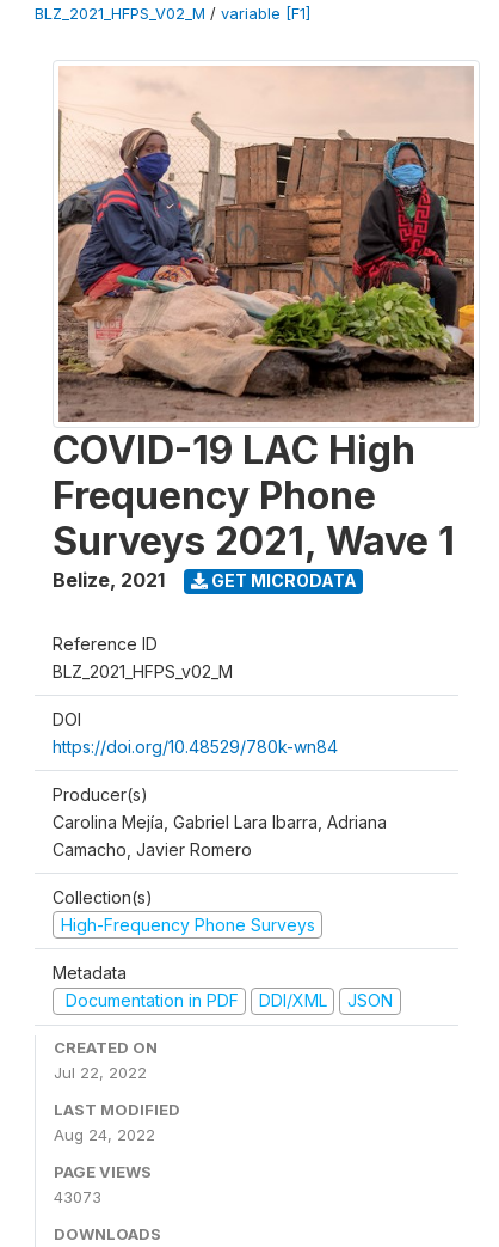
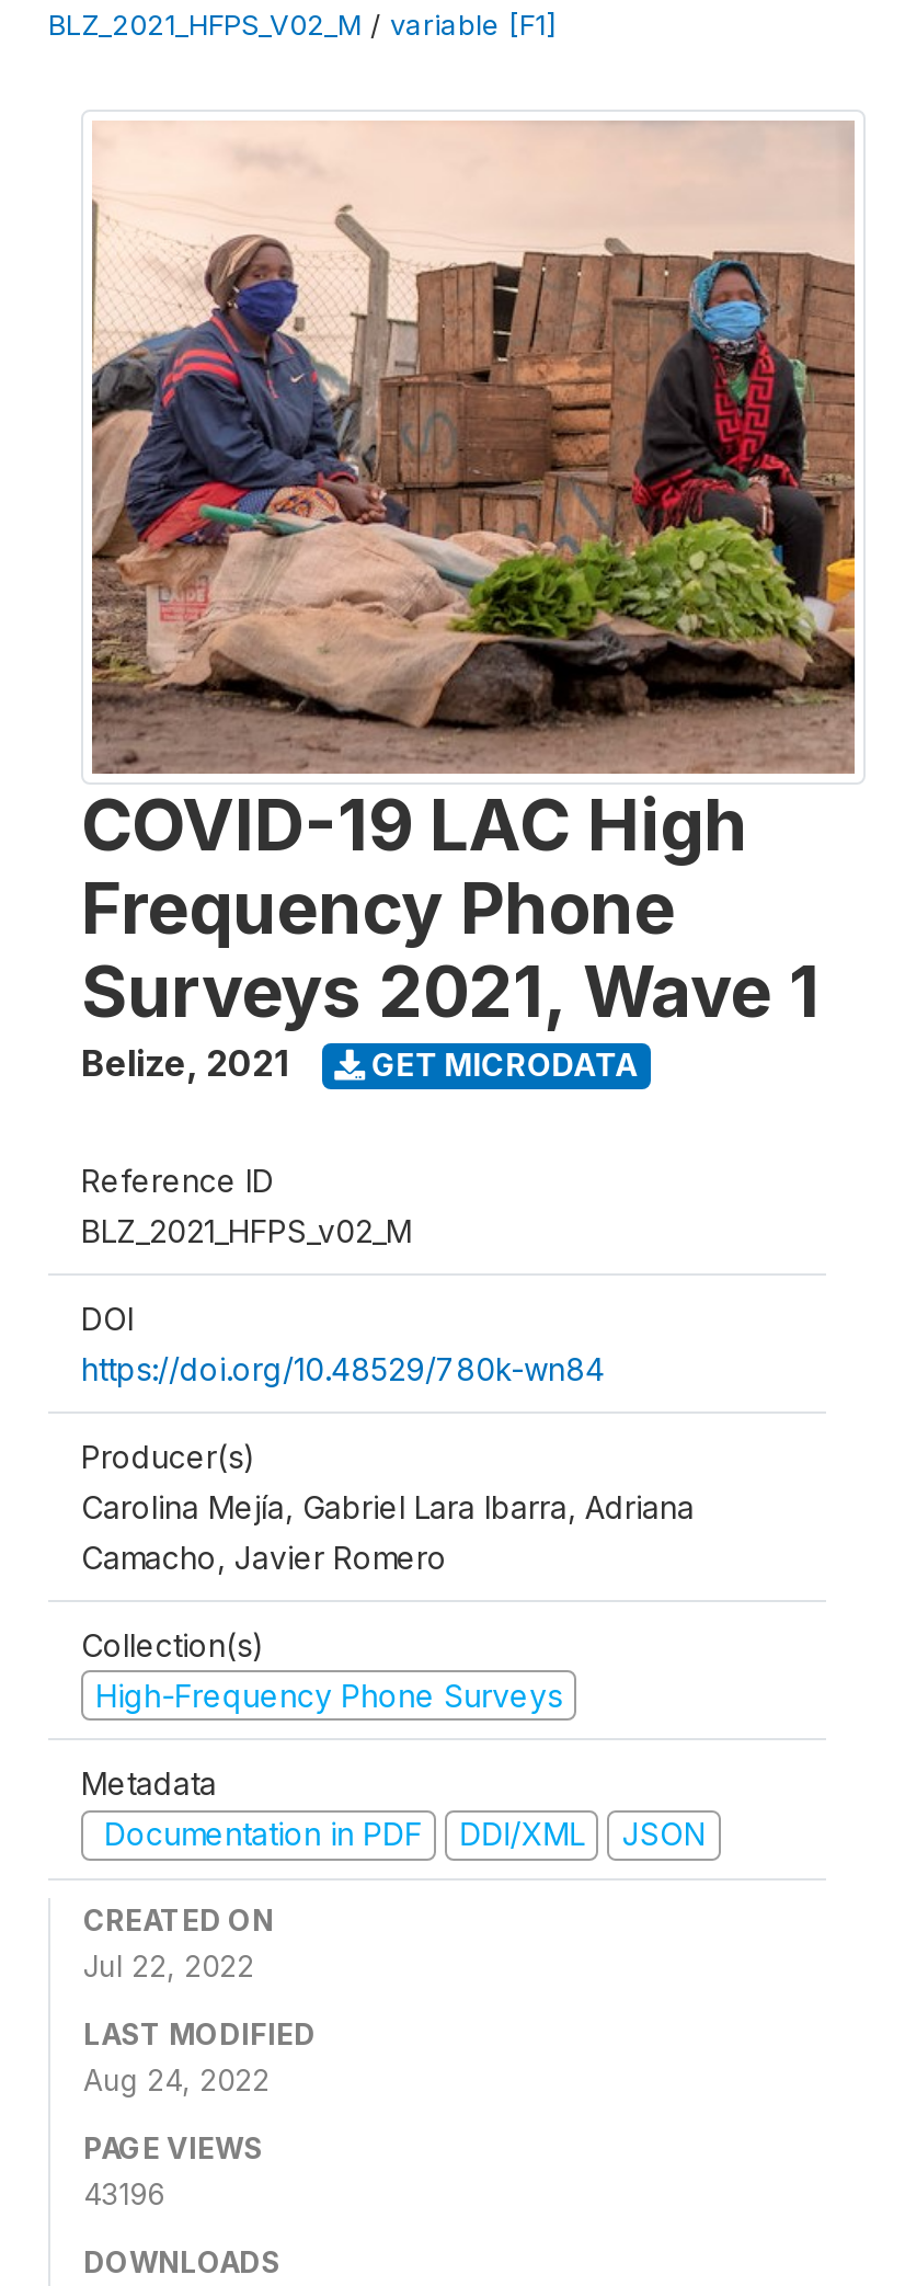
- 43073
+ 43196
